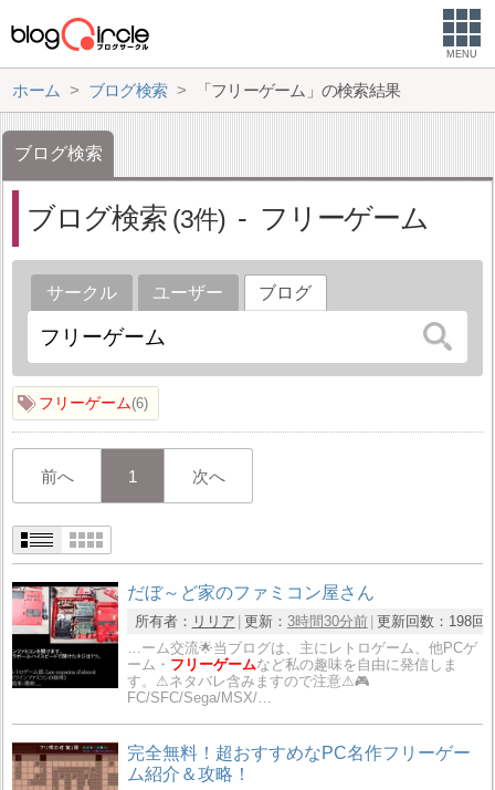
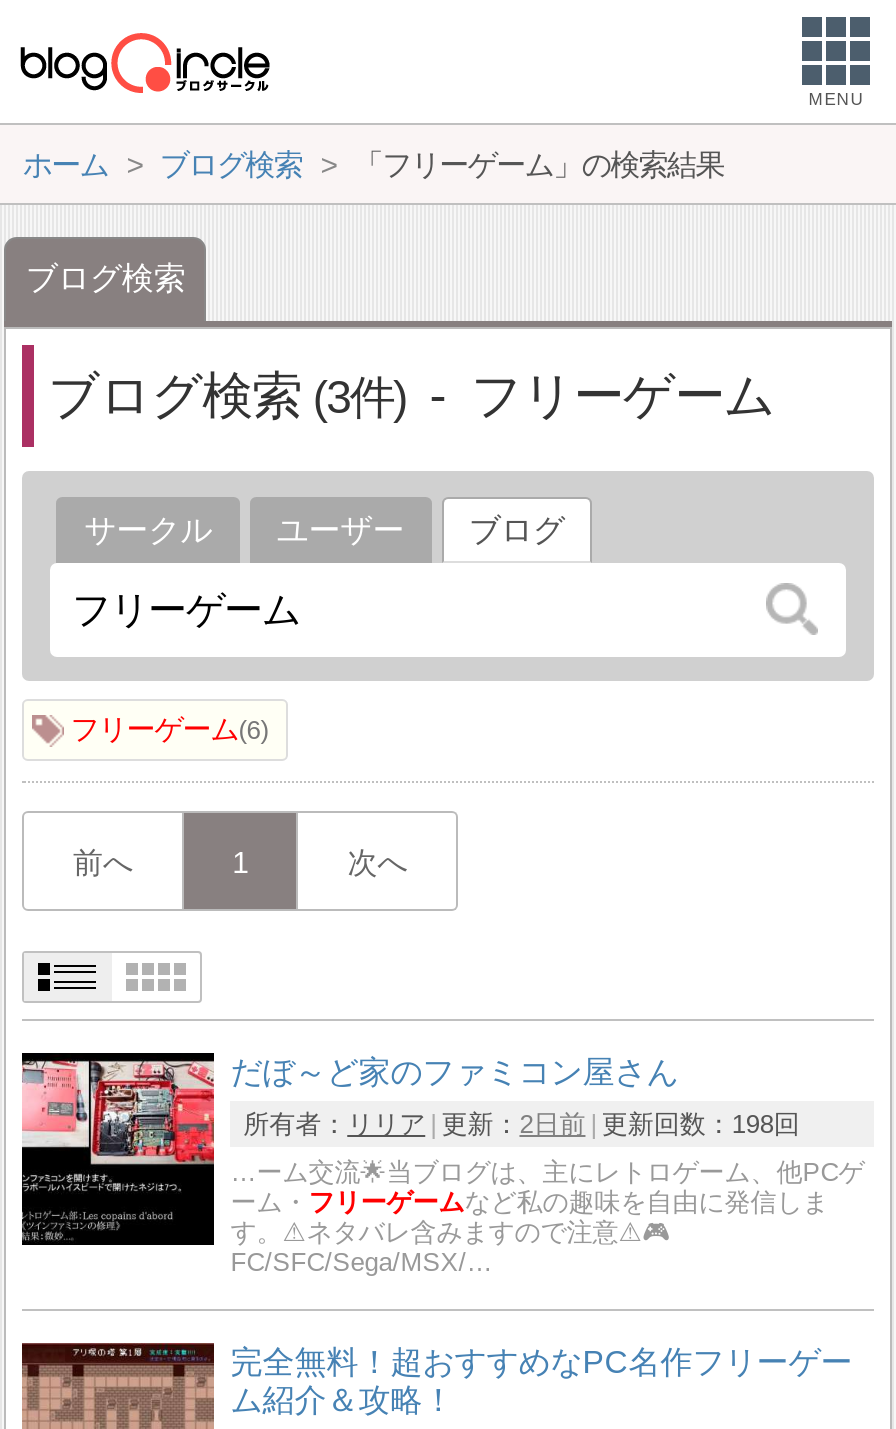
- 所有者：リリア 更新：3時間30分前 更新回数：198回
+ 所有者：リリア 更新：2日前 更新回数：198回
